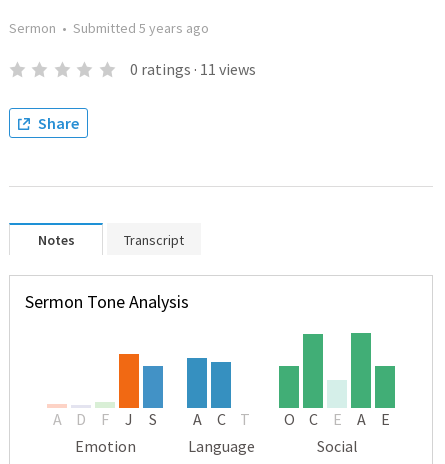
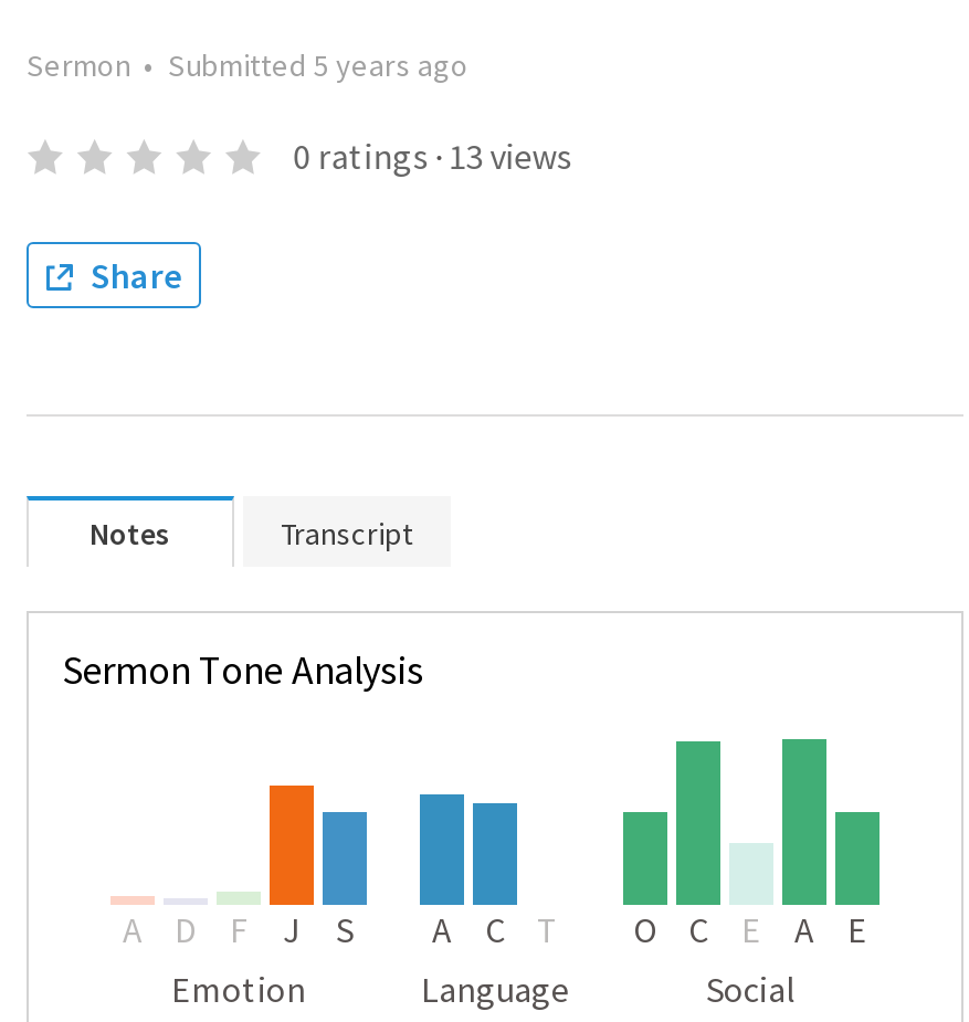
- 0 ratings · 11 views
+ 0 ratings · 13 views
